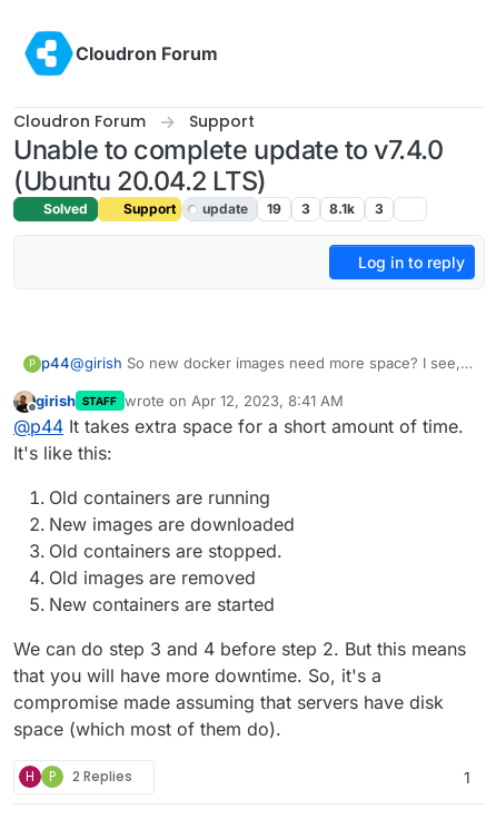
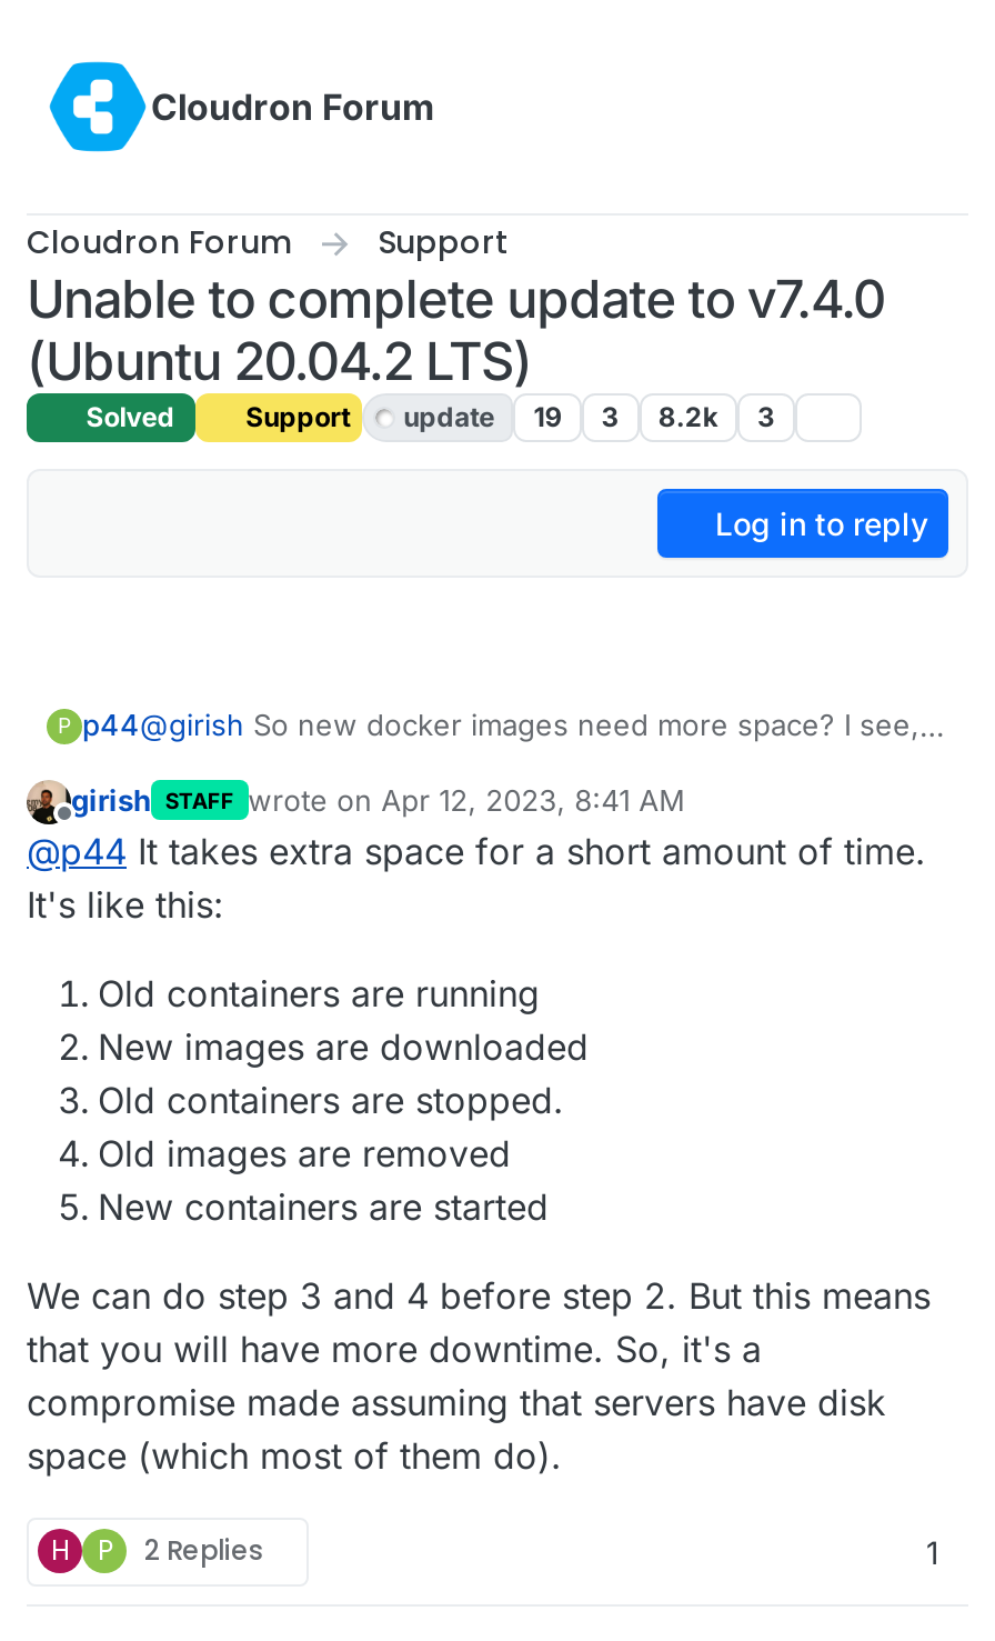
- Solved Support update 19 3 8.1k 3
+ Solved Support update 19 3 8.2k 3
